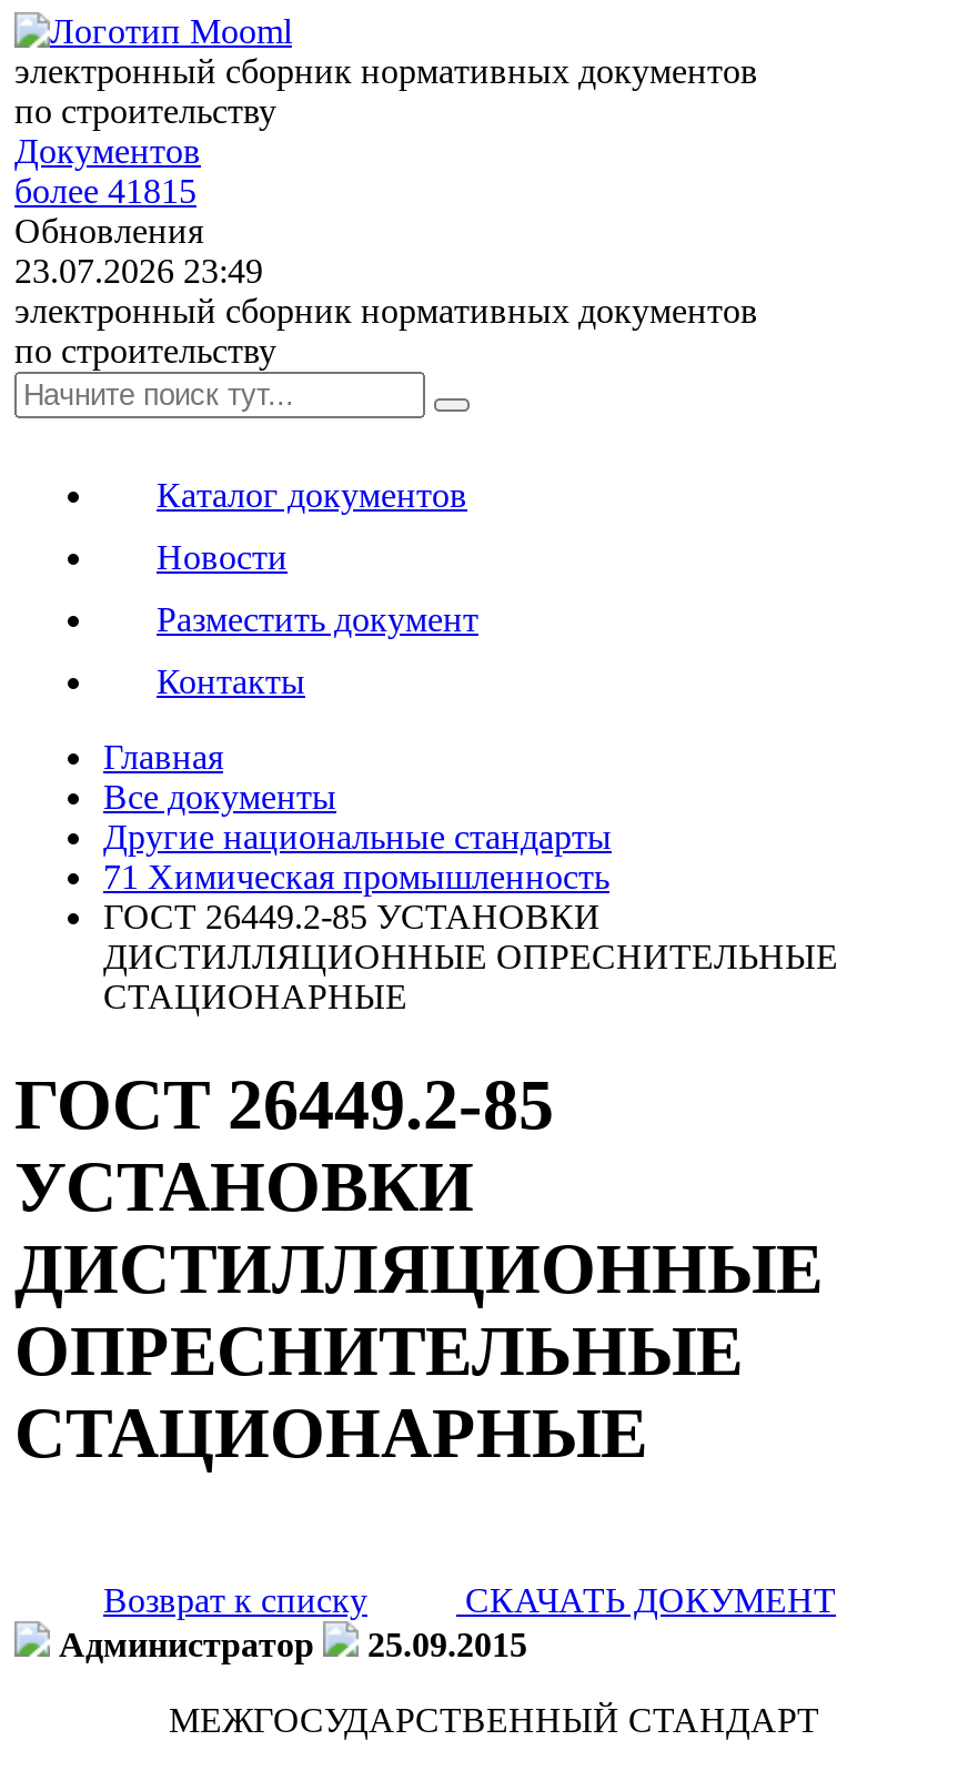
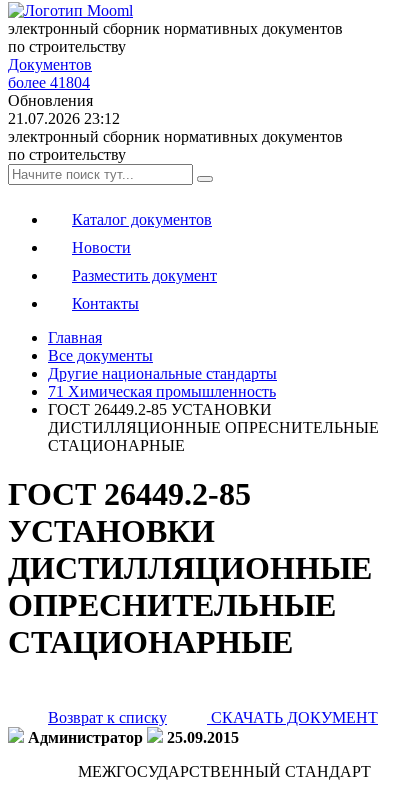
- более 41815
+ более 41804

- 23.07.2026 23:49
+ 21.07.2026 23:12
